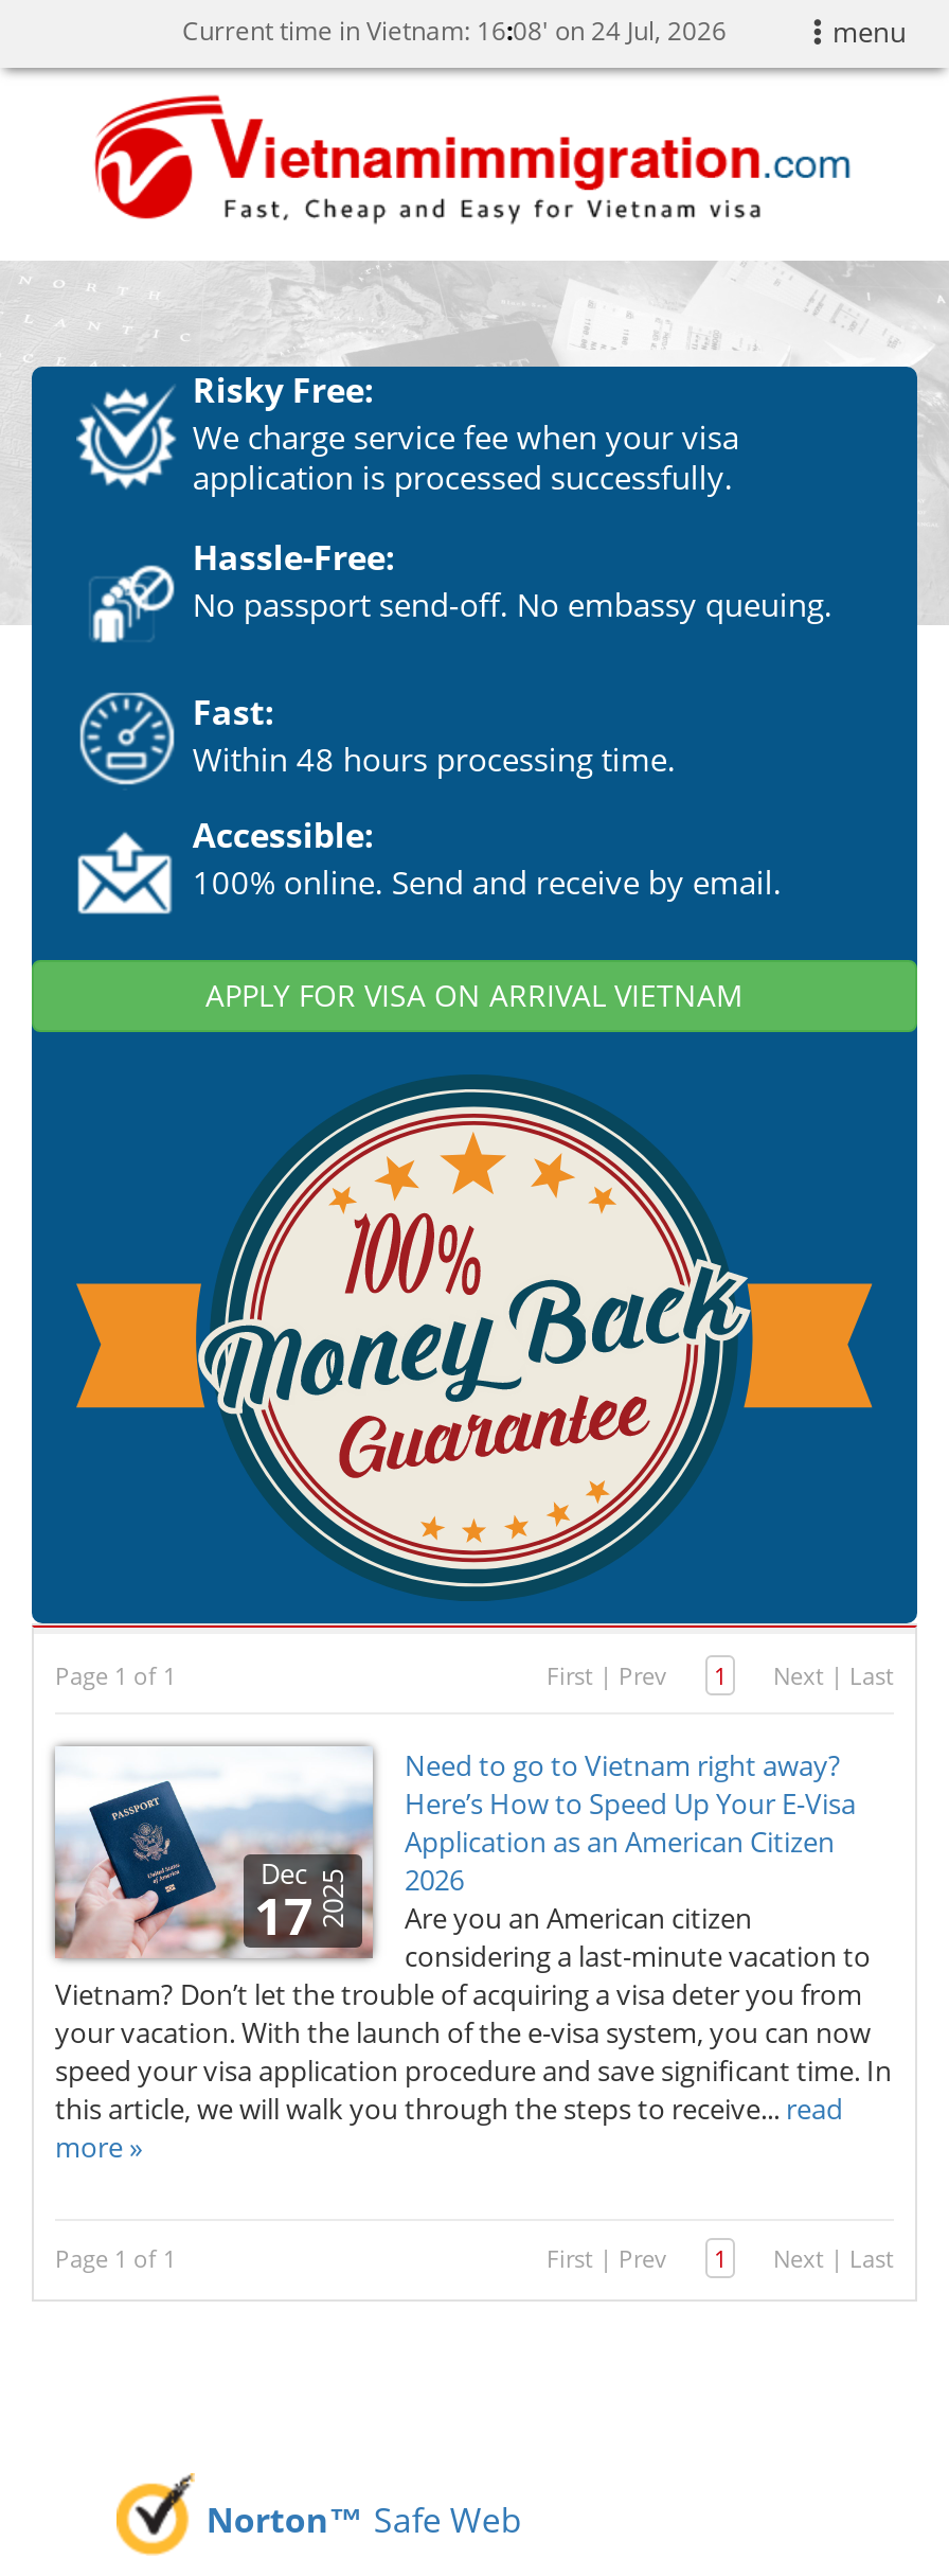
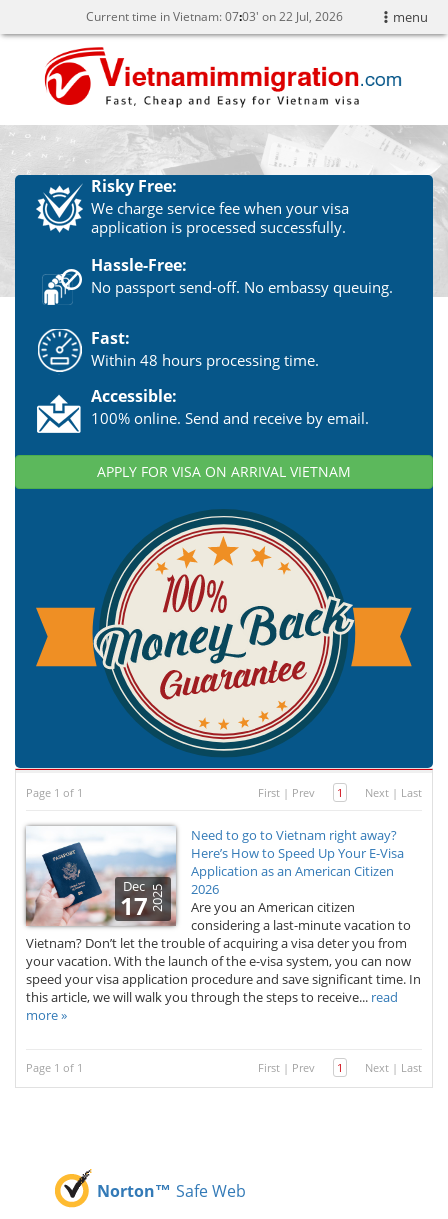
- Current time in Vietnam: 16:08' on 24 Jul, 2026
+ Current time in Vietnam: 07 03' on 22 Jul, 2026
